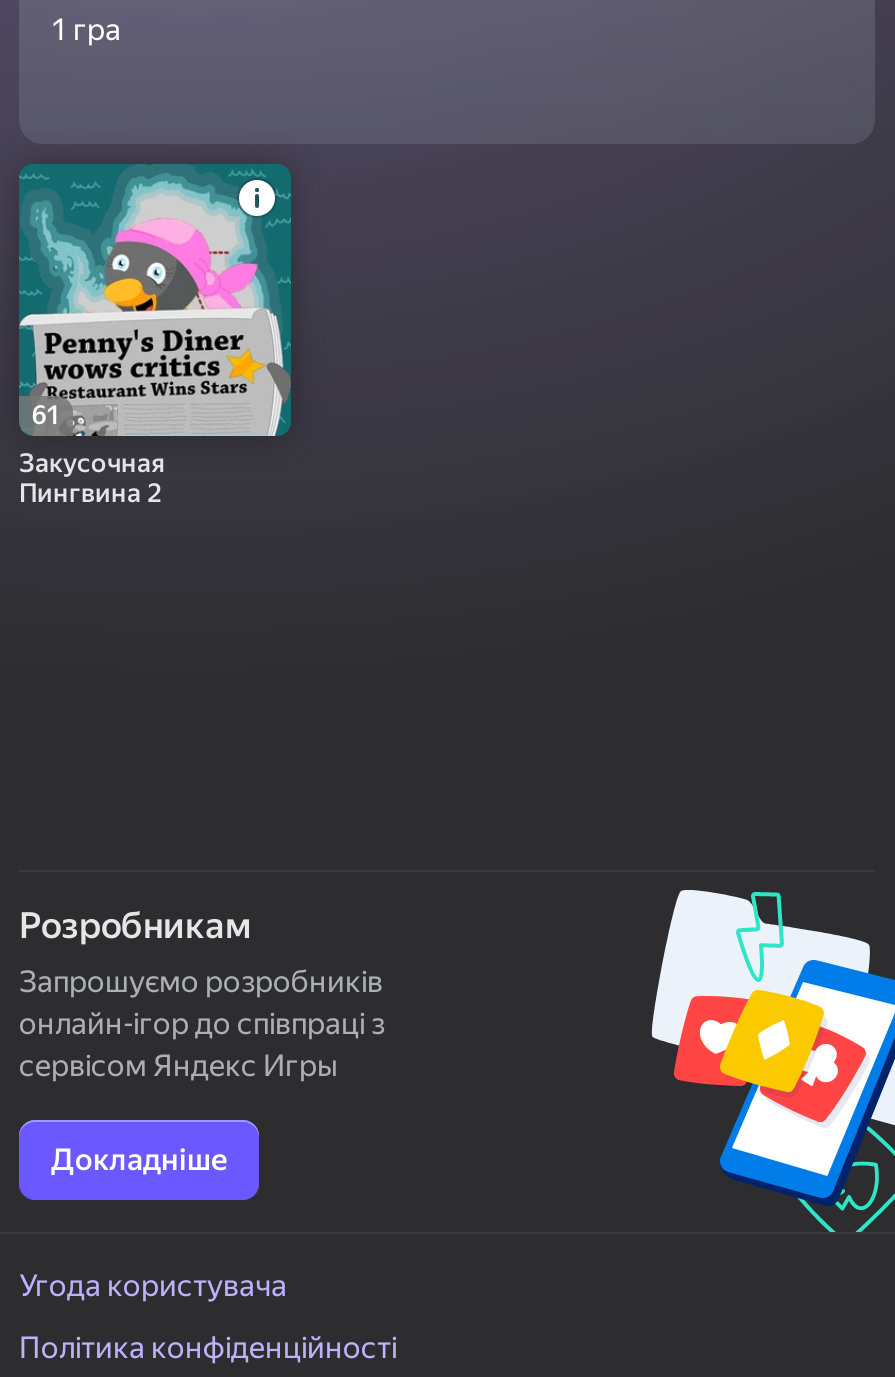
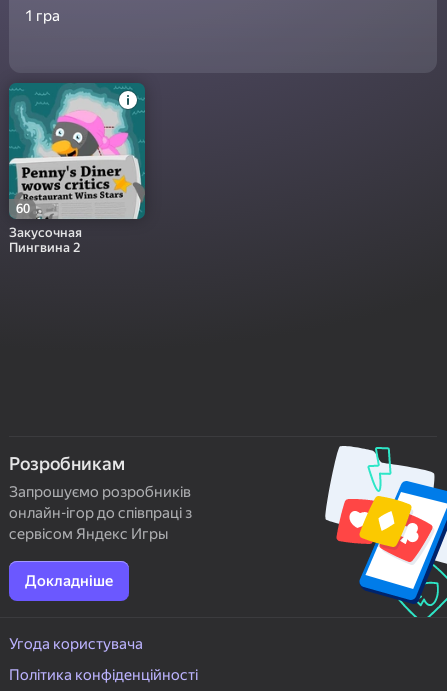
- 61
+ 60
